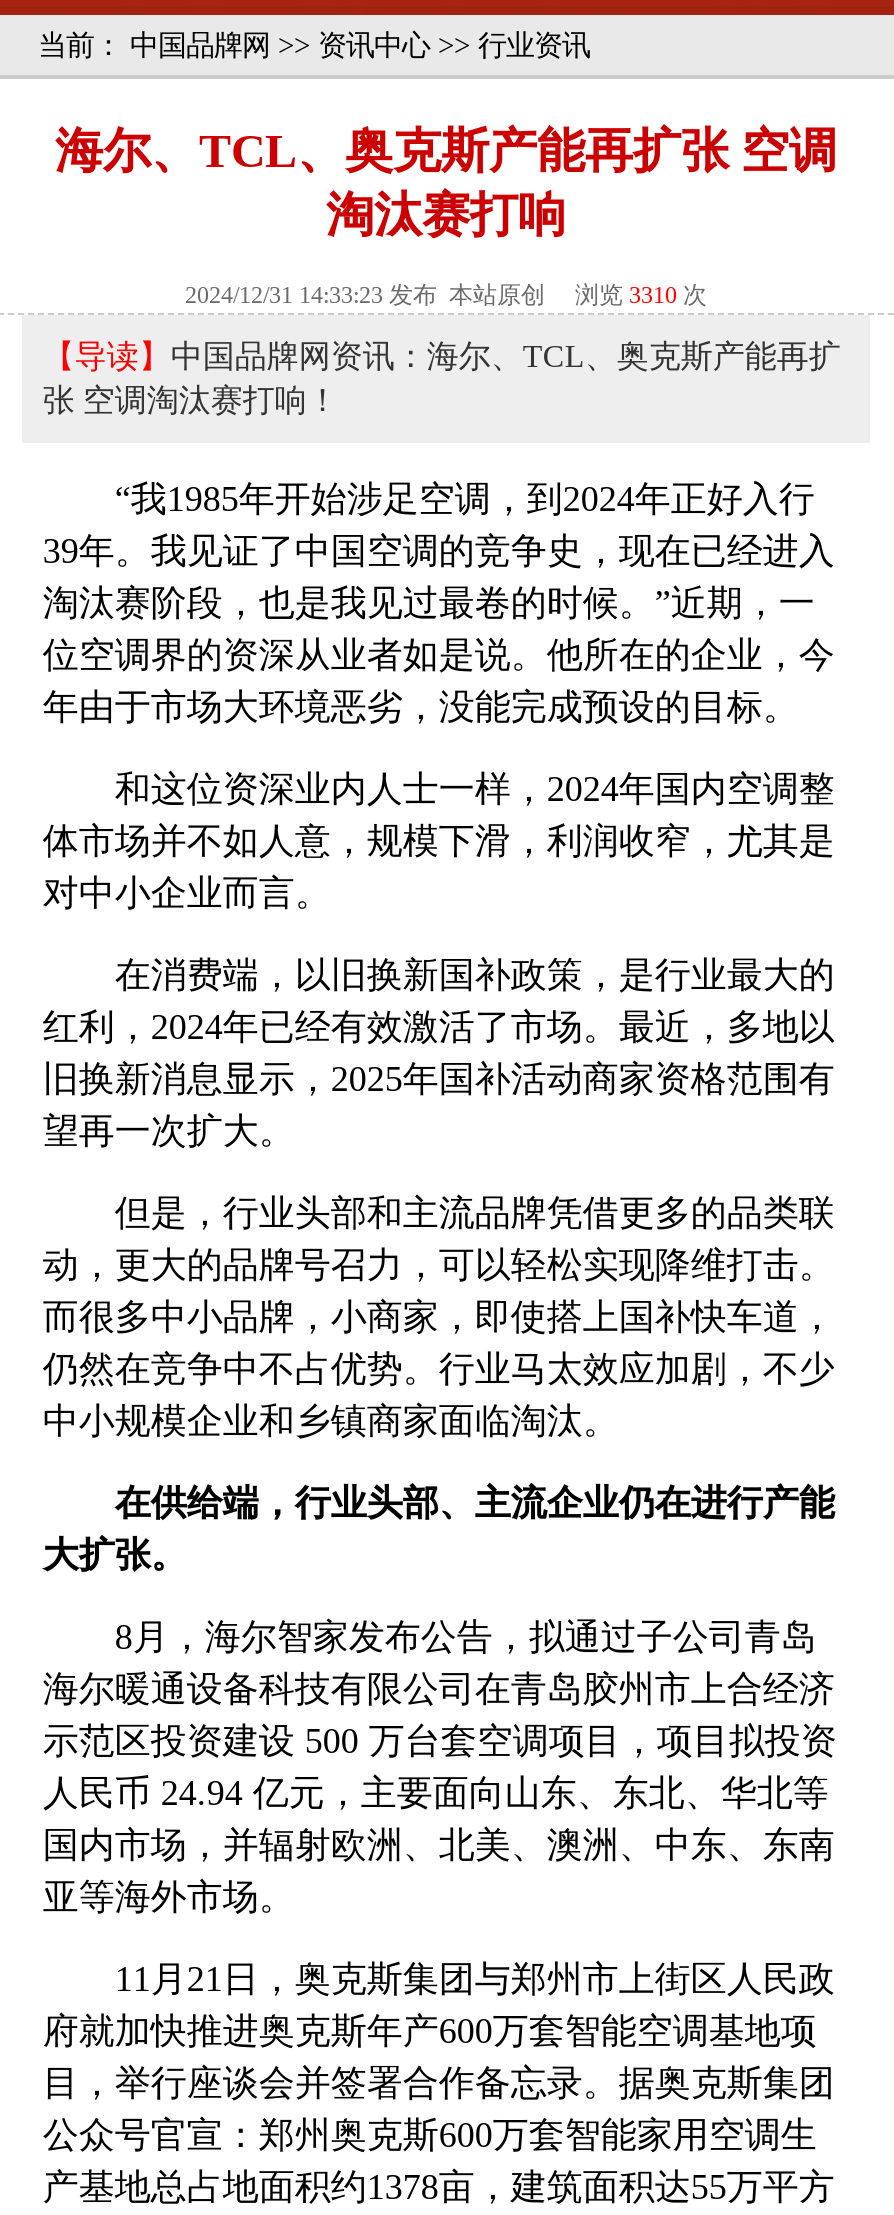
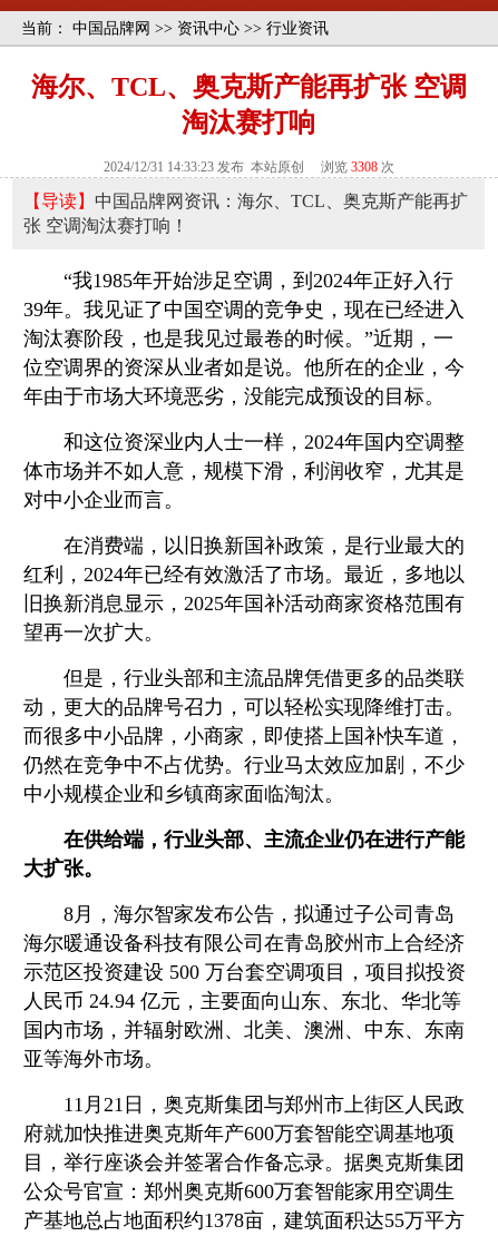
- 2024/12/31 14:33:23 发布 本站原创 浏览3310次
+ 2024/12/31 14:33:23 发布 本站原创 浏览3308次
